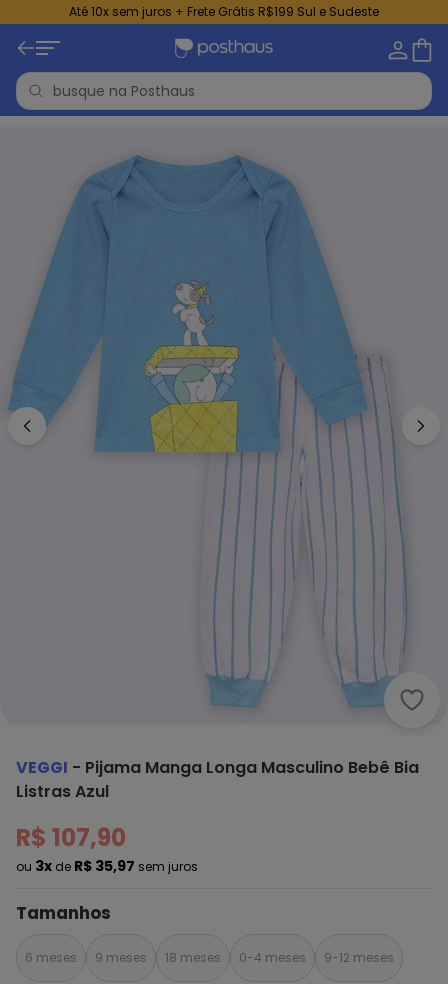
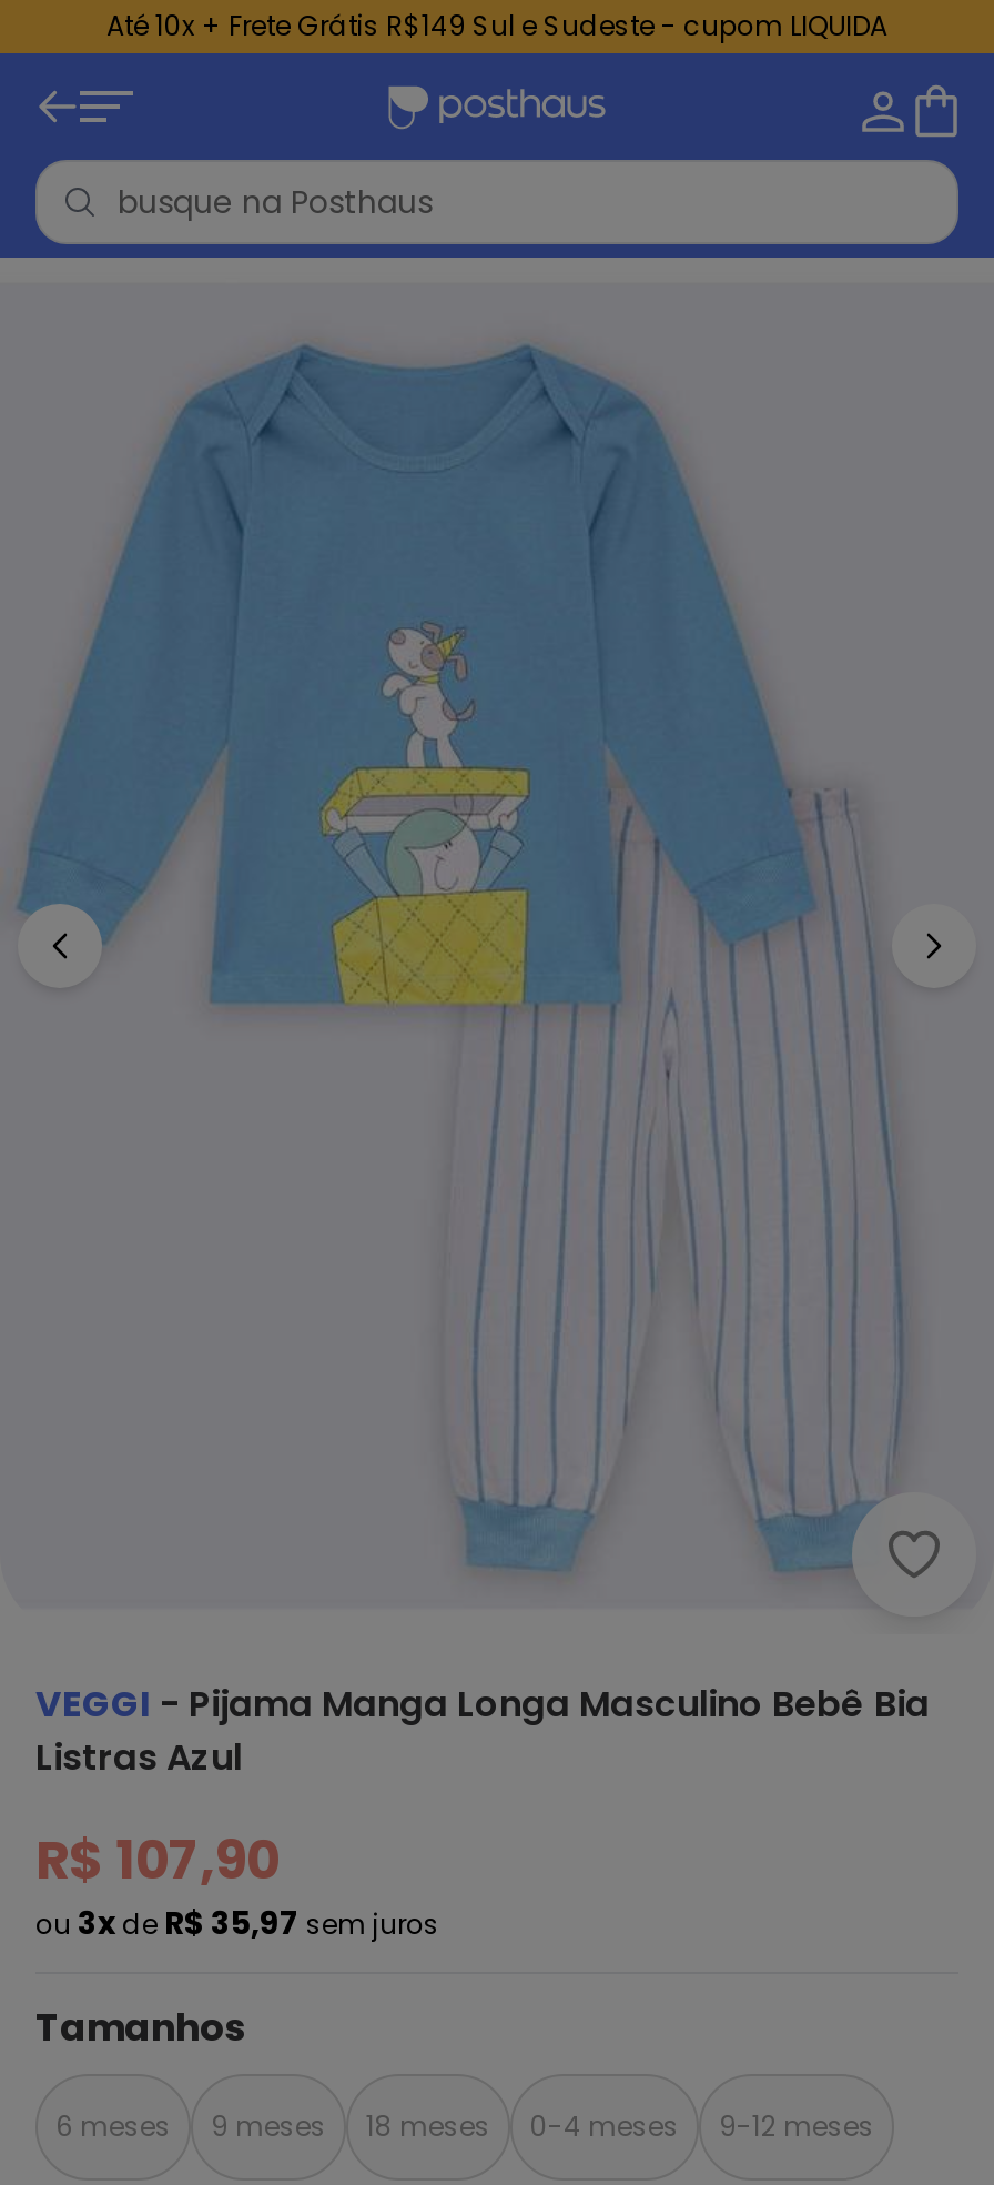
- Até 10x sem juros + Frete Grátis R$199 Sul e Sudeste
+ Até 10x + Frete Grátis R$149 Sul e Sudeste - cupom LIQUIDA
